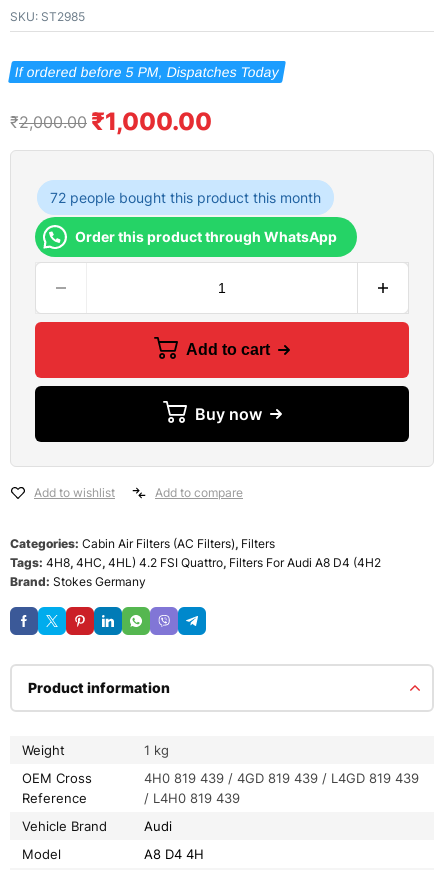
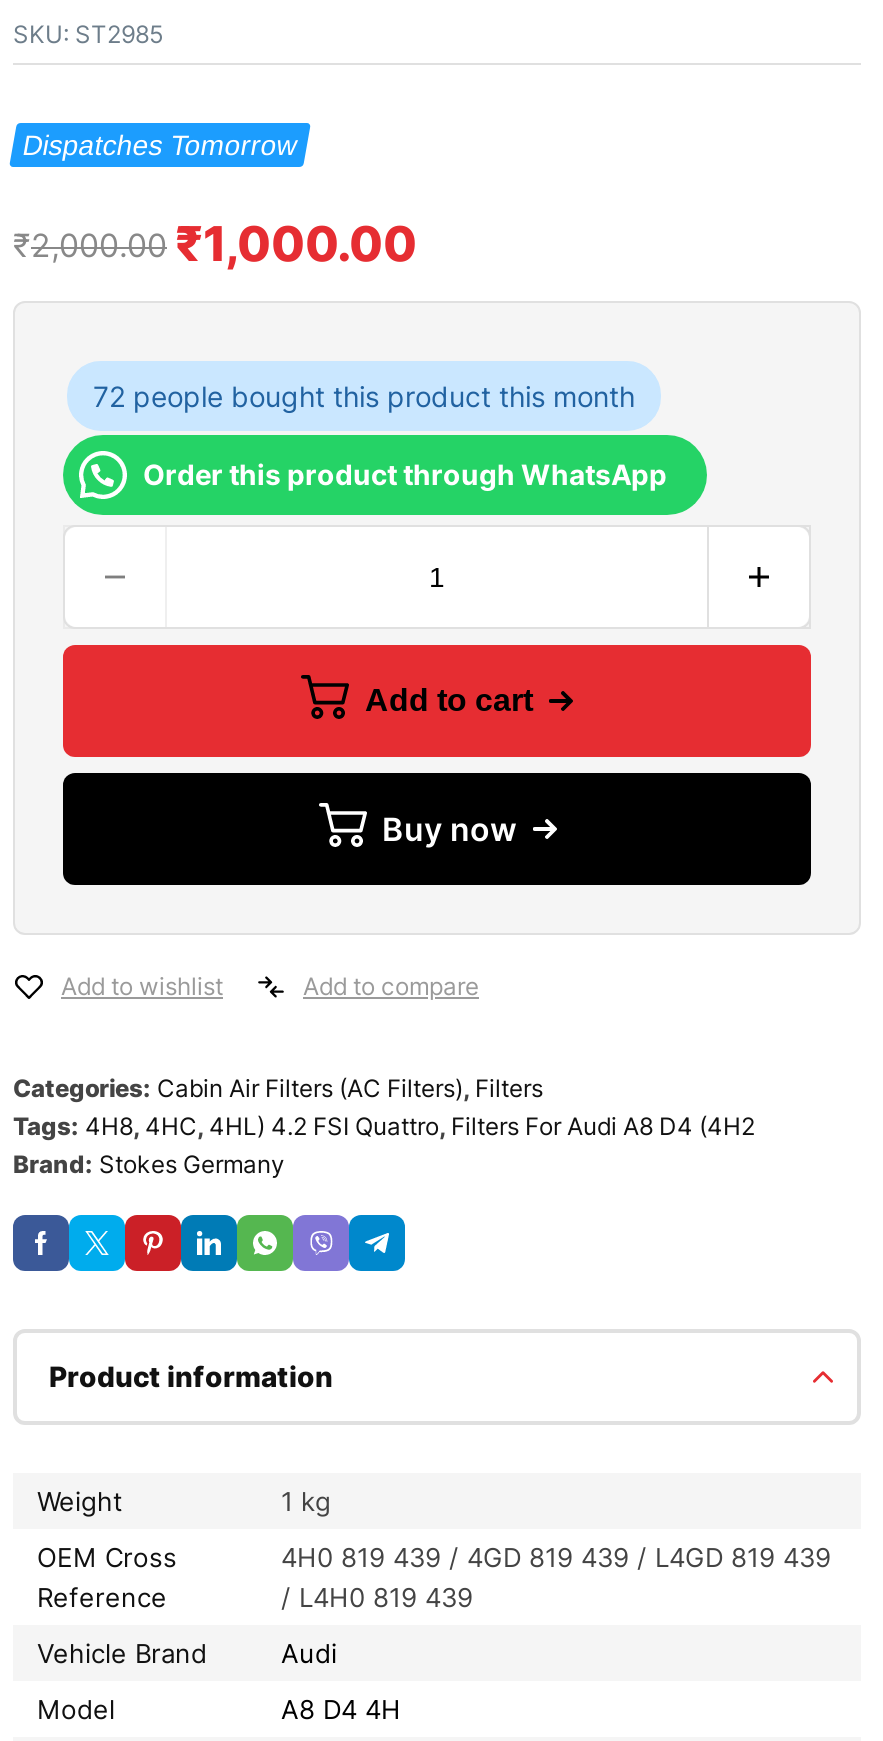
- If ordered before 5 PM, Dispatches Today
+ Dispatches Tomorrow
